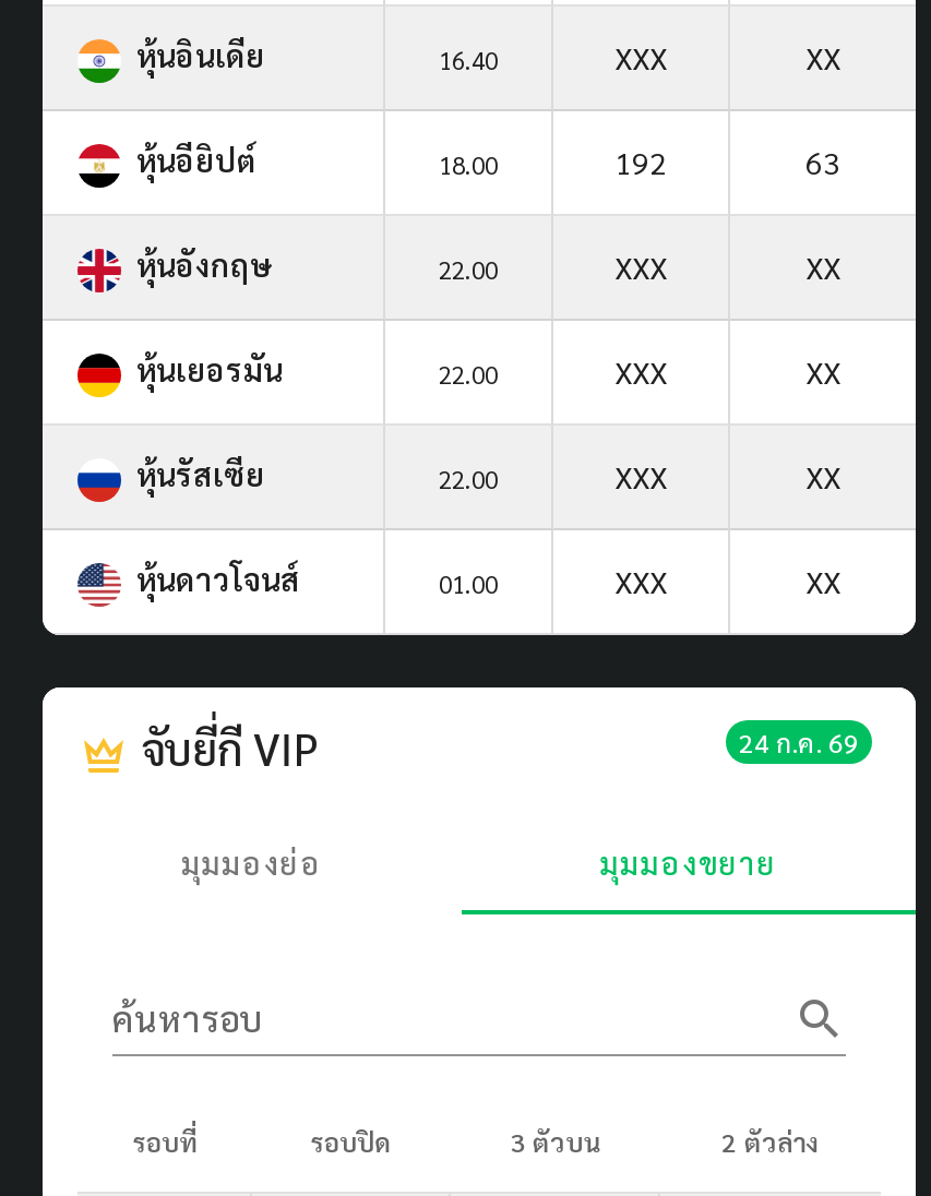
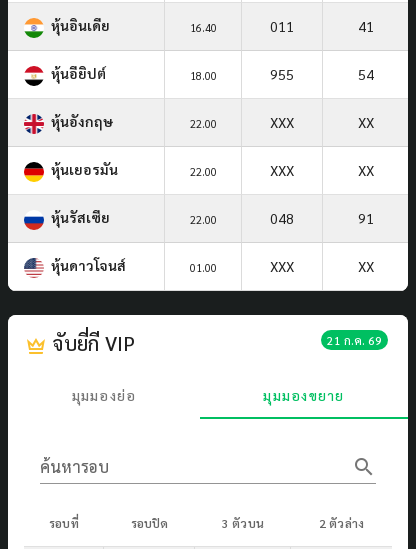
- XXX
- XX
+ 011
+ 41

- 192
+ 955

- 63
+ 54

- XXX
- XX
+ 048
+ 91

- 24 ก.ค. 69
+ 21 ก.ค. 69
